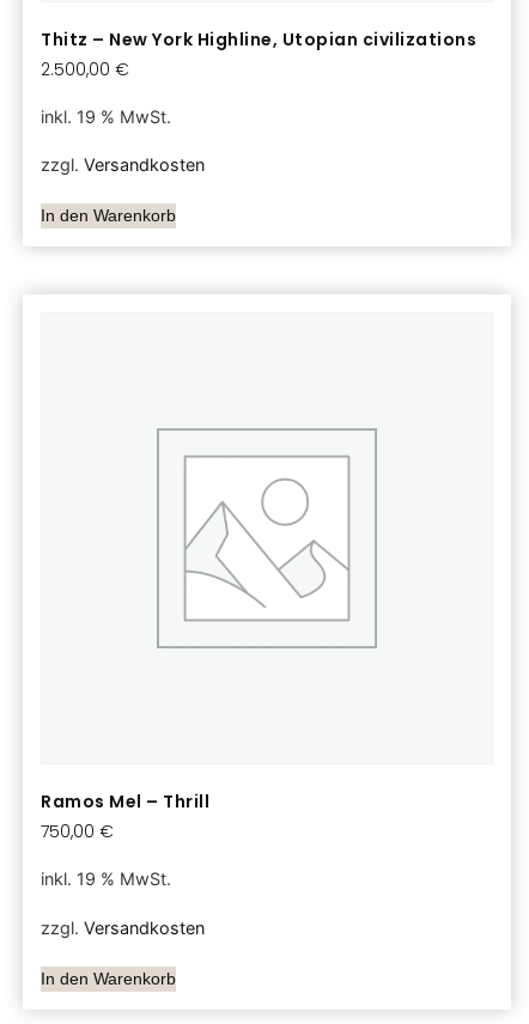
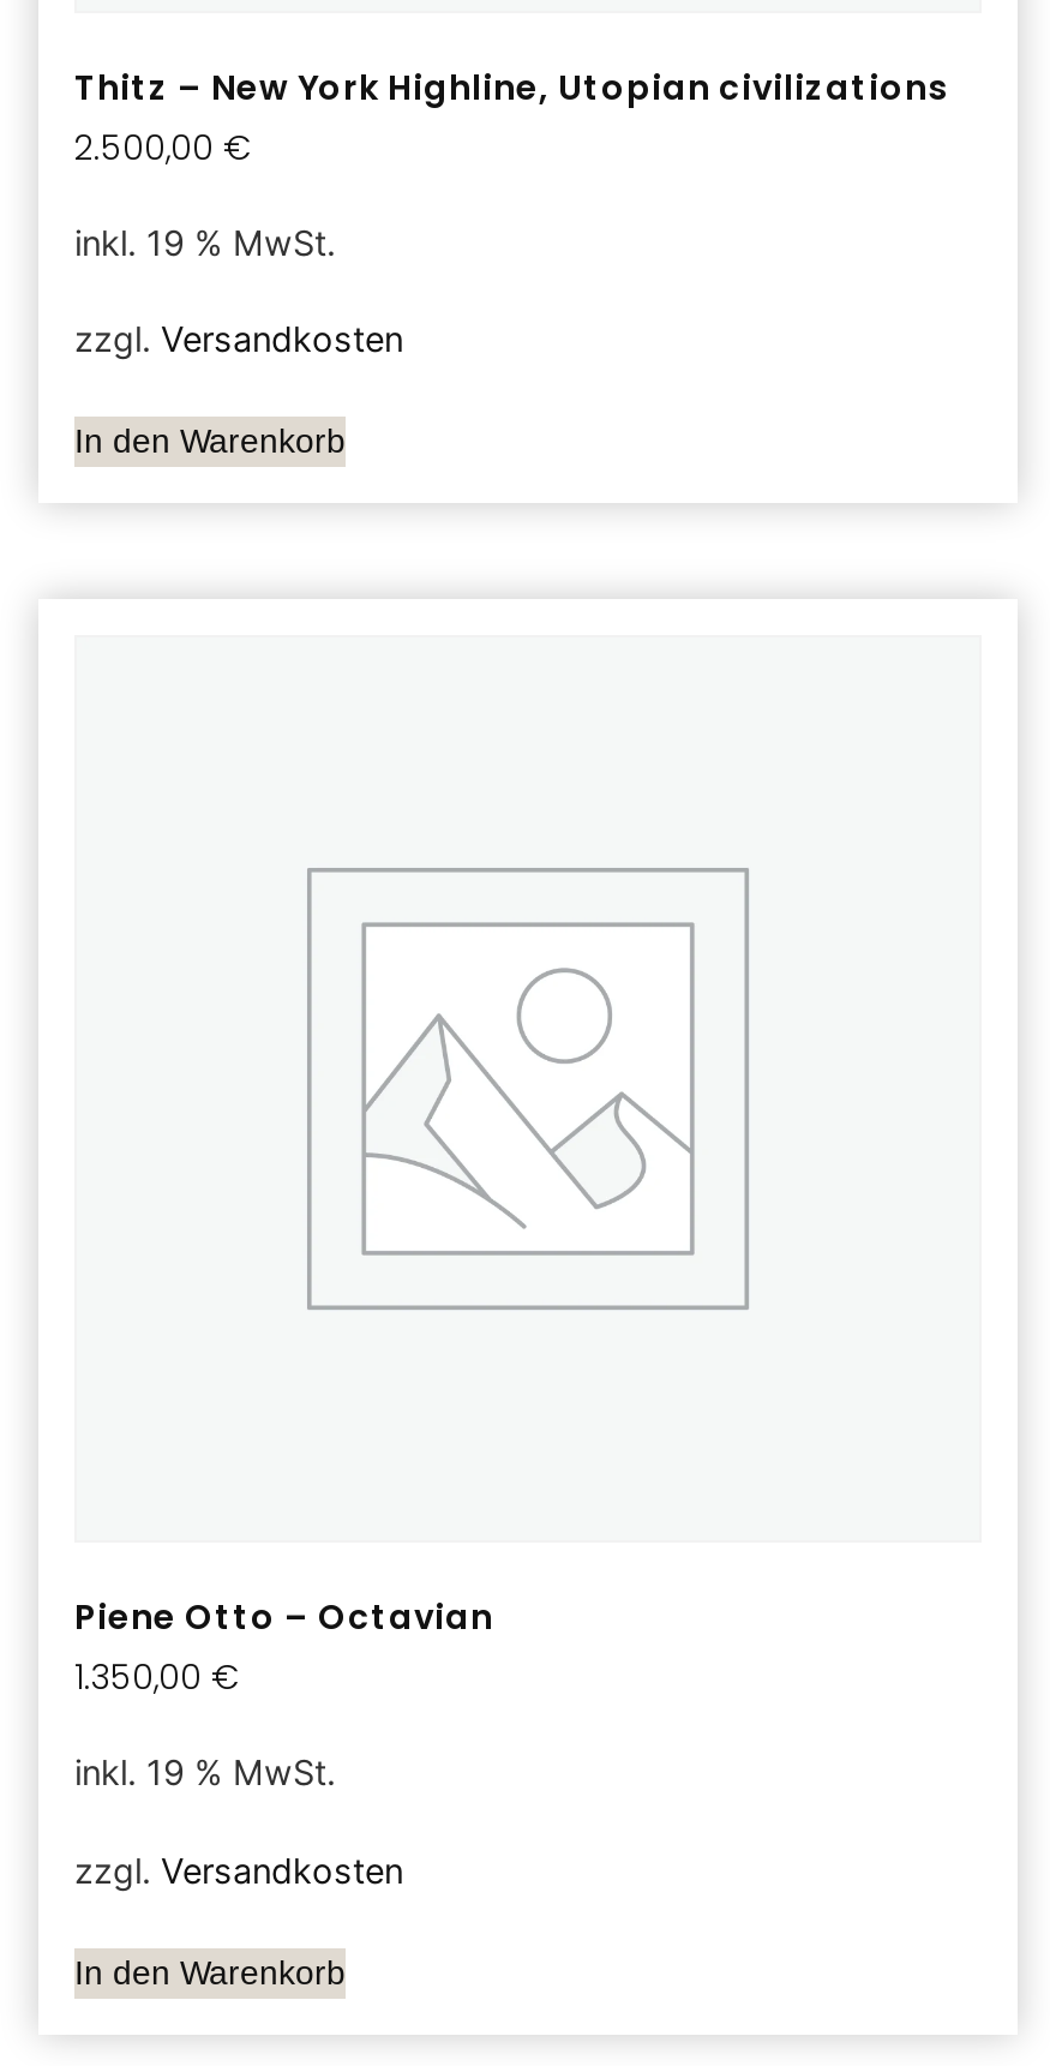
- Ramos Mel – Thrill
- 750,00 €
+ Piene Otto – Octavian
+ 1.350,00 €
